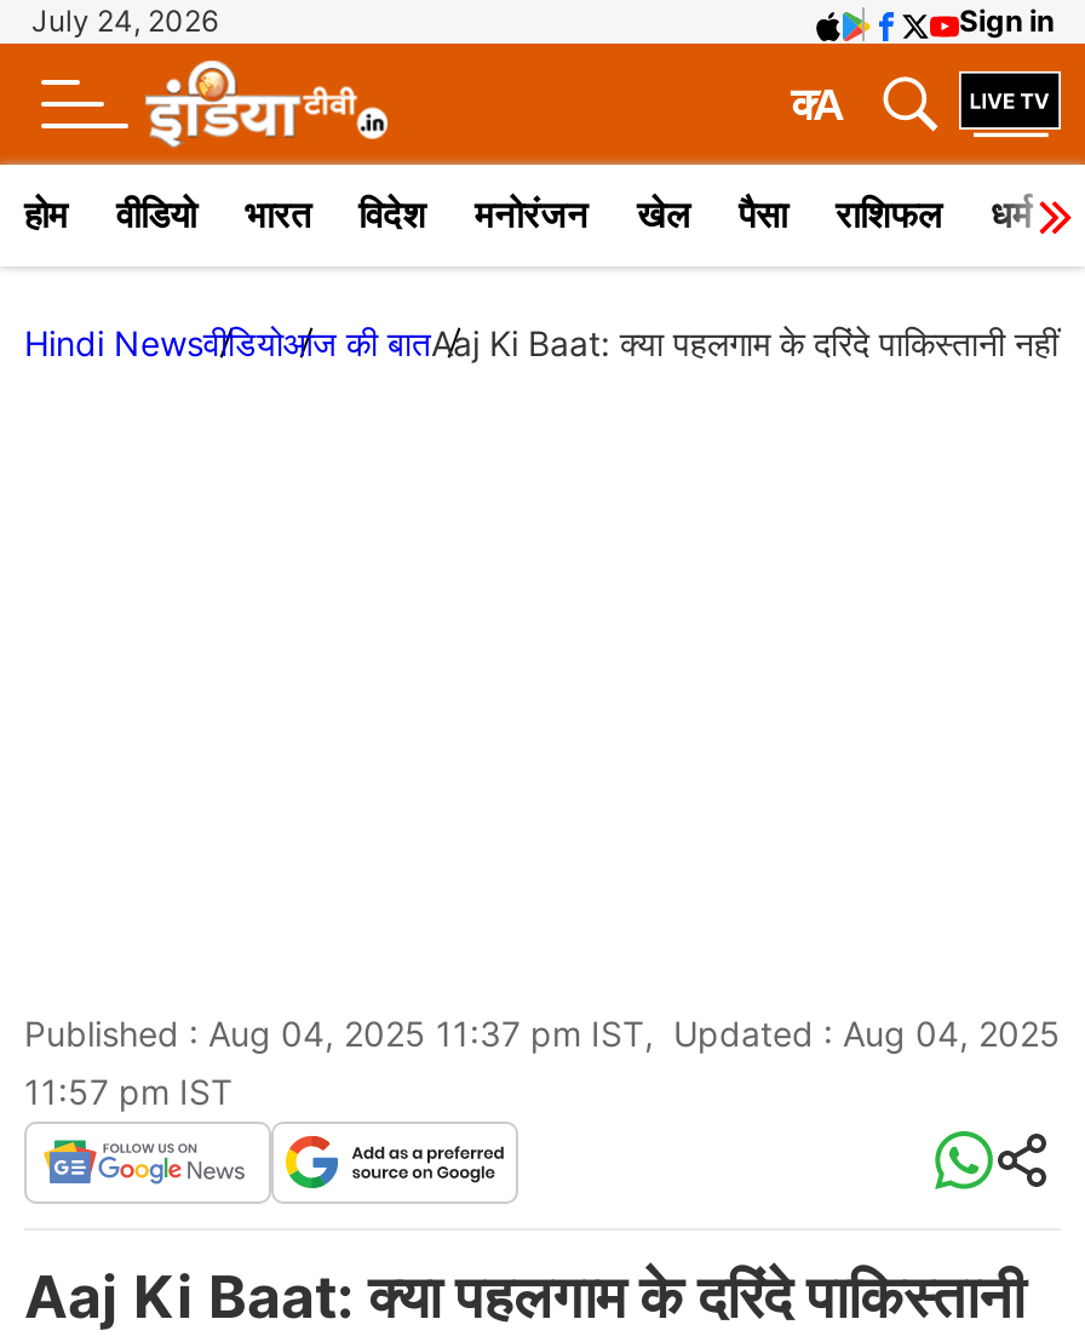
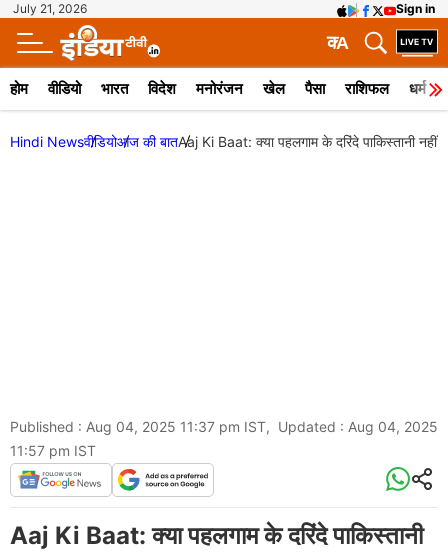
- July 24, 2026
+ July 21, 2026
